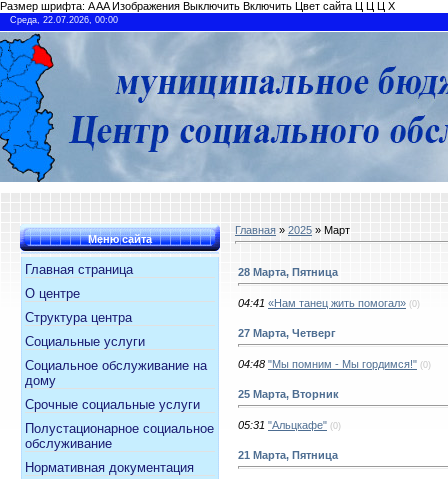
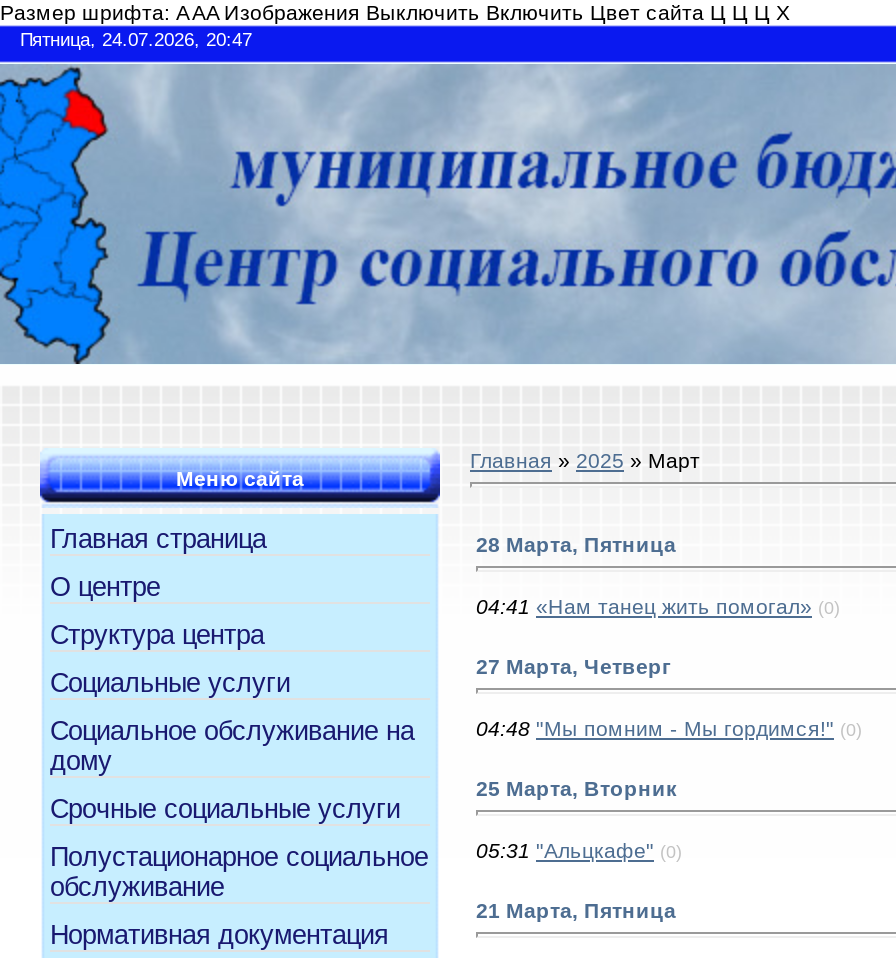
- Среда, 22.07.2026, 00:00
+ Пятница, 24.07.2026, 20:47
